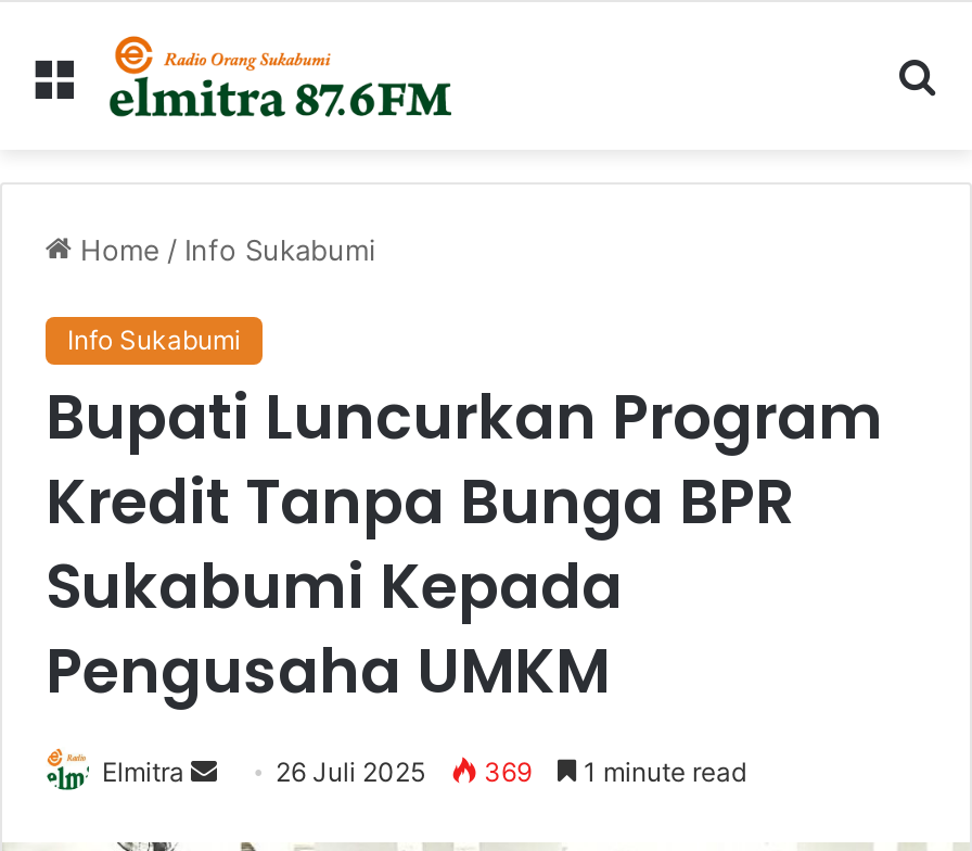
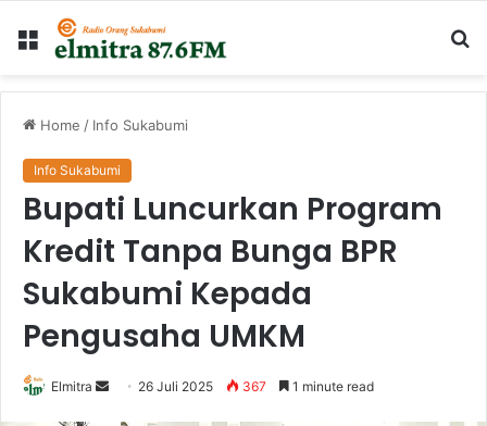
- 369
+ 367
